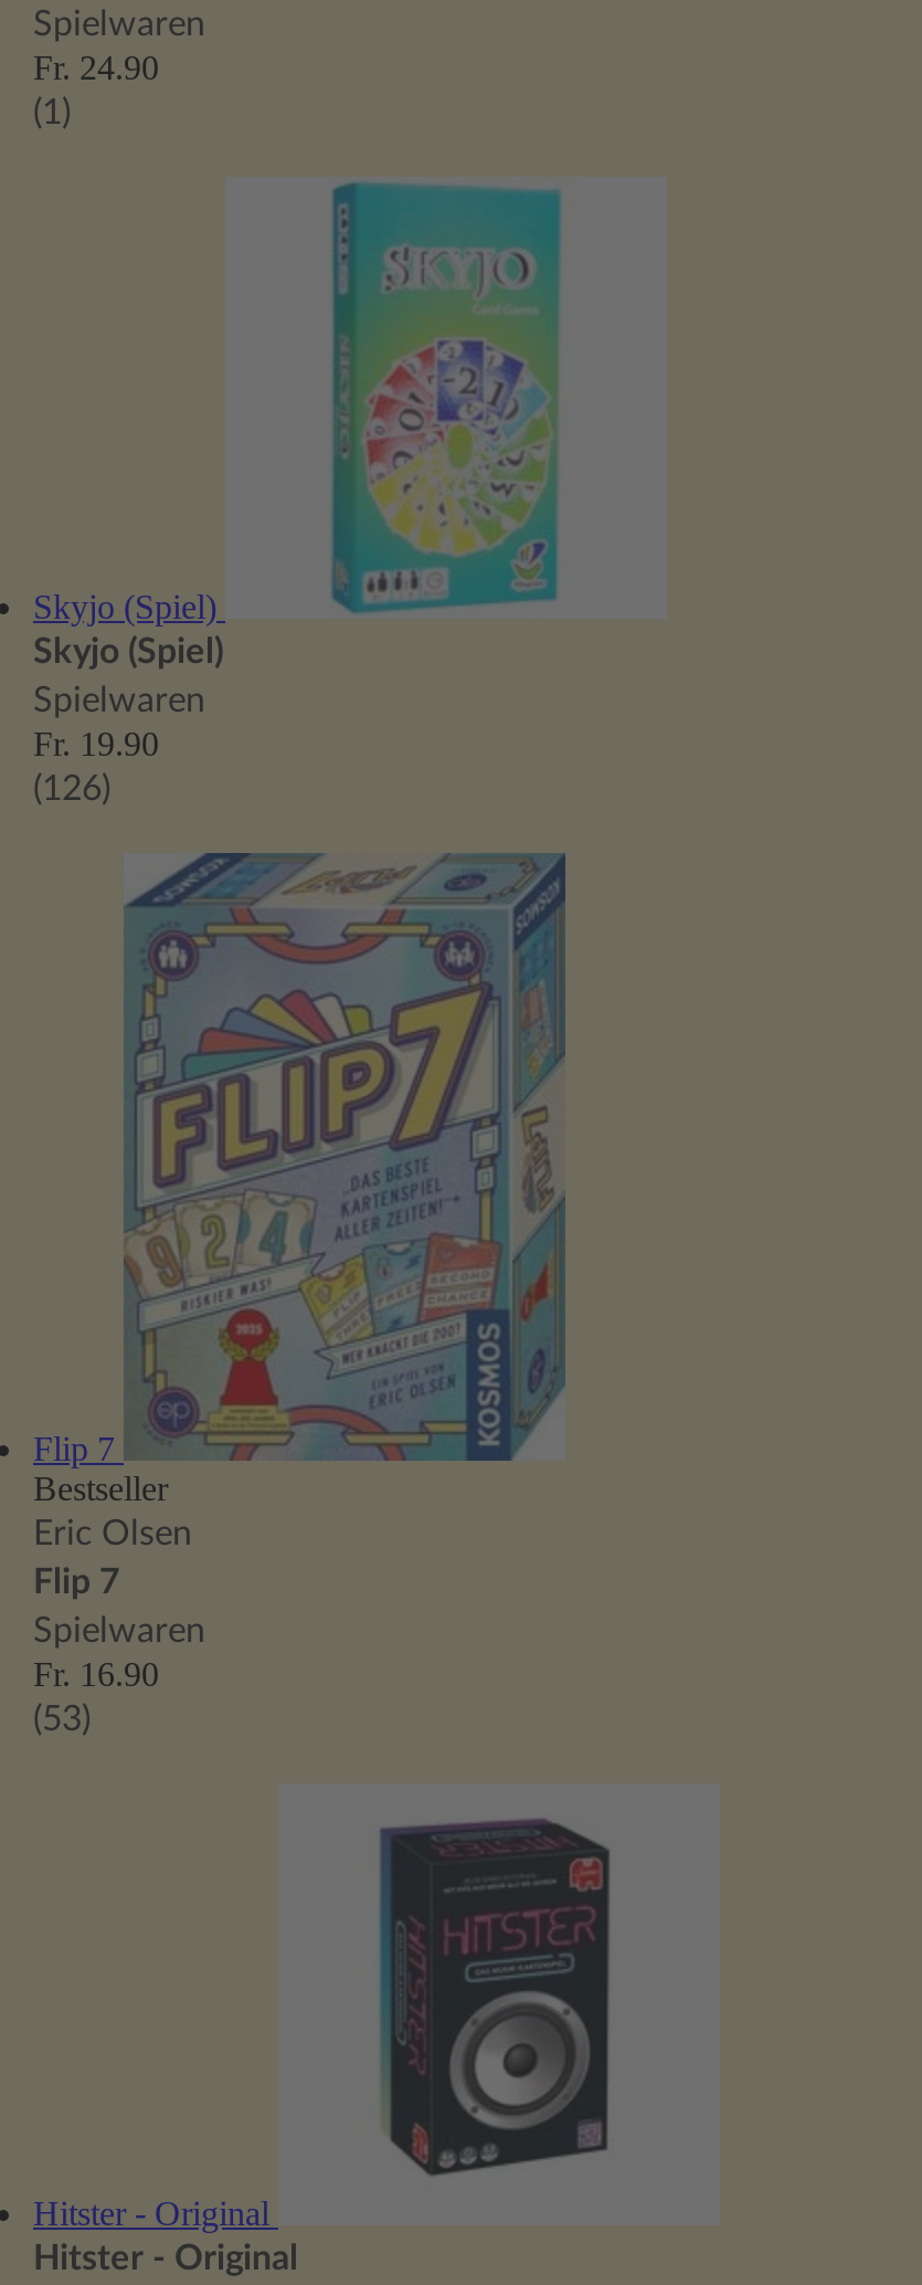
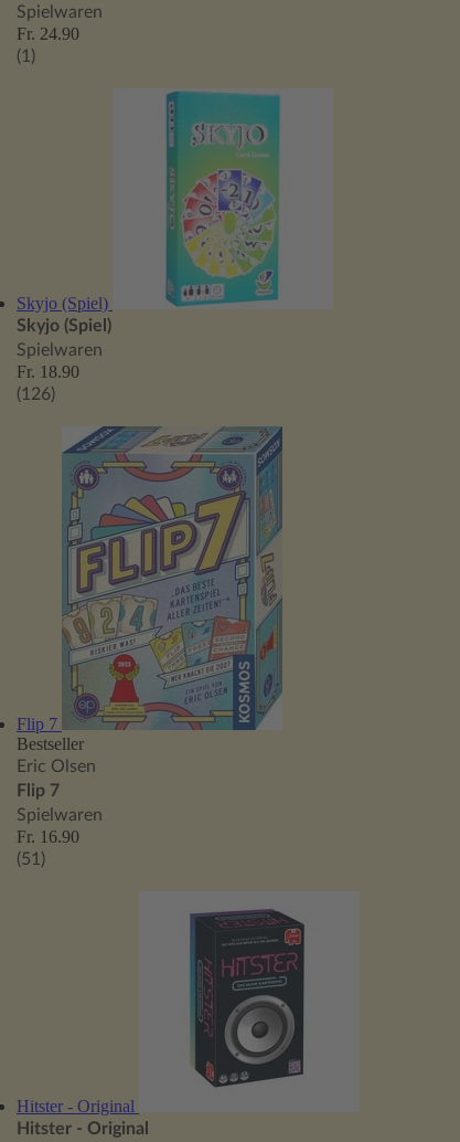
- Fr. 19.90
+ Fr. 18.90

- (53)
+ (51)
